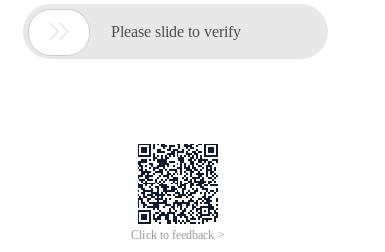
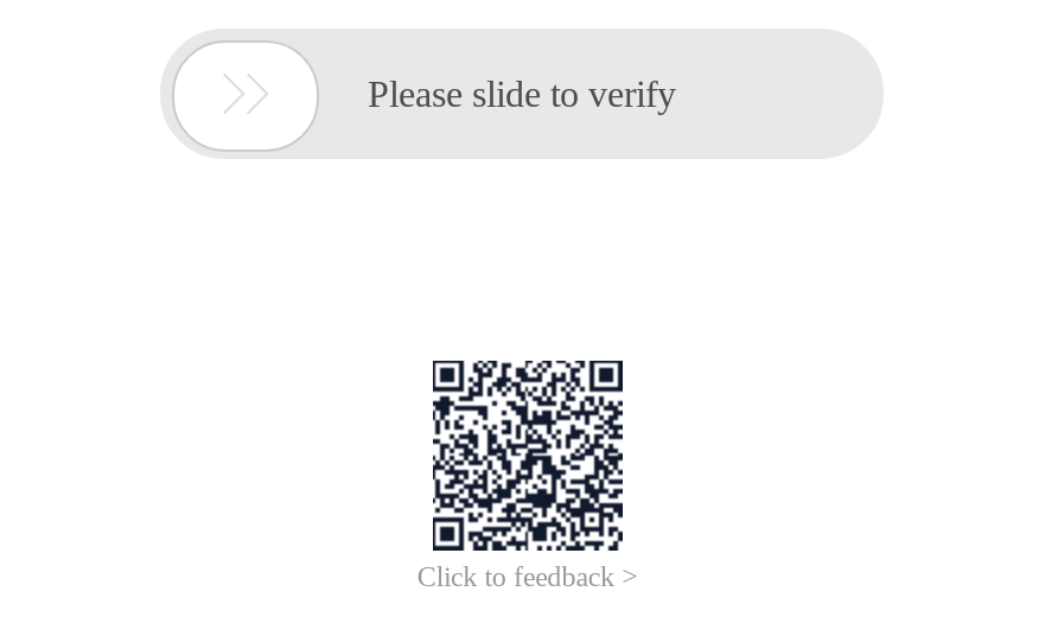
- [image]
+ [image]
